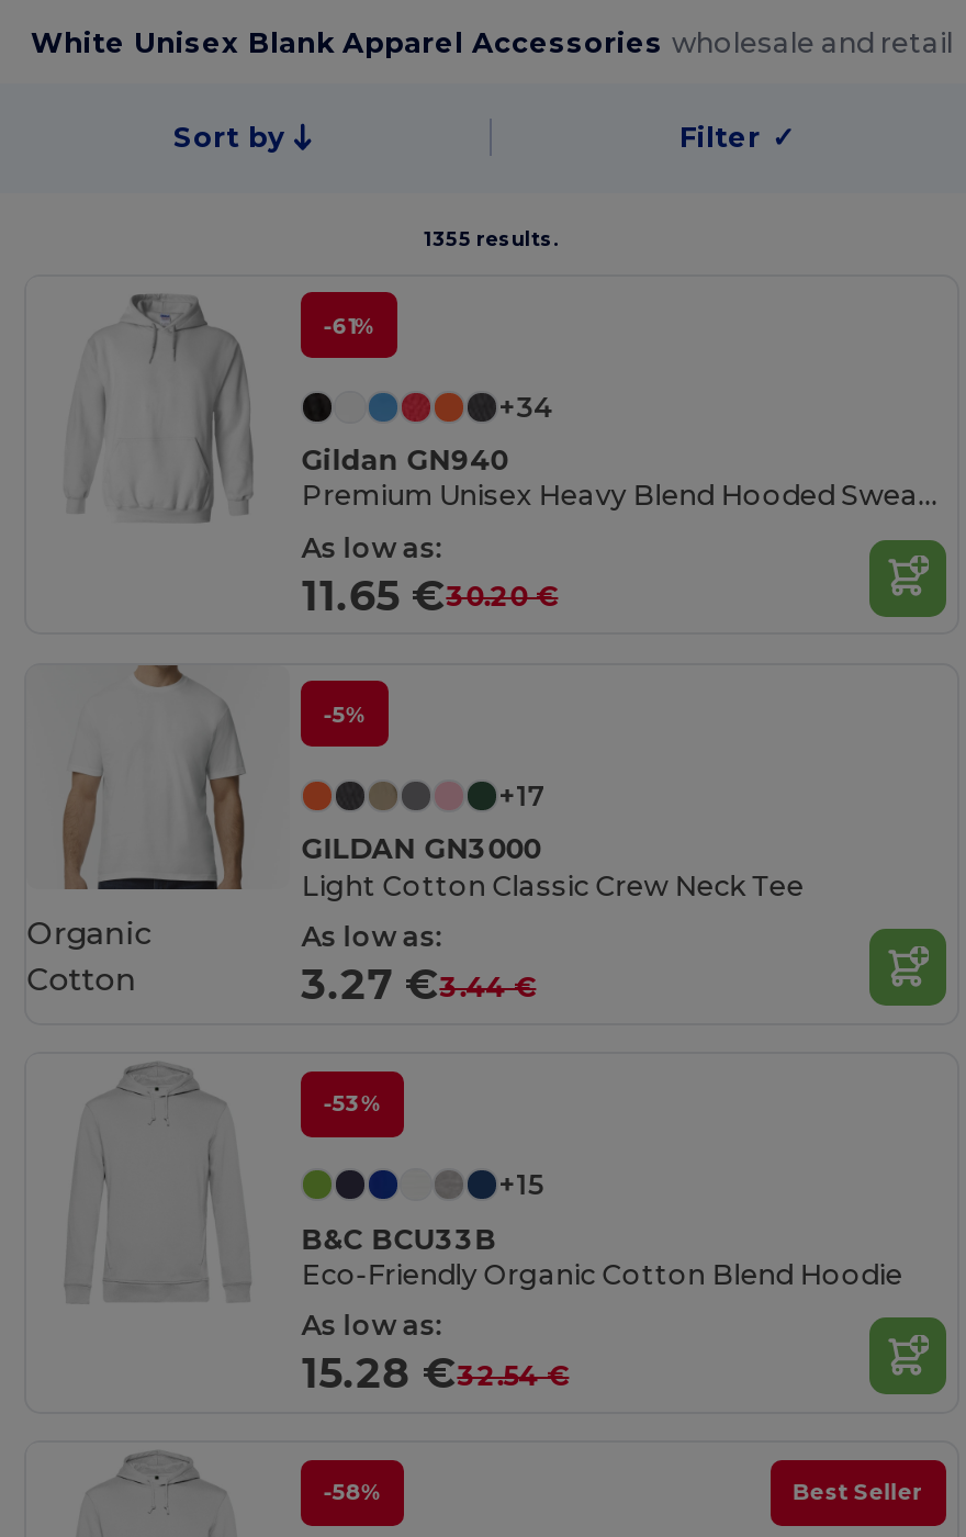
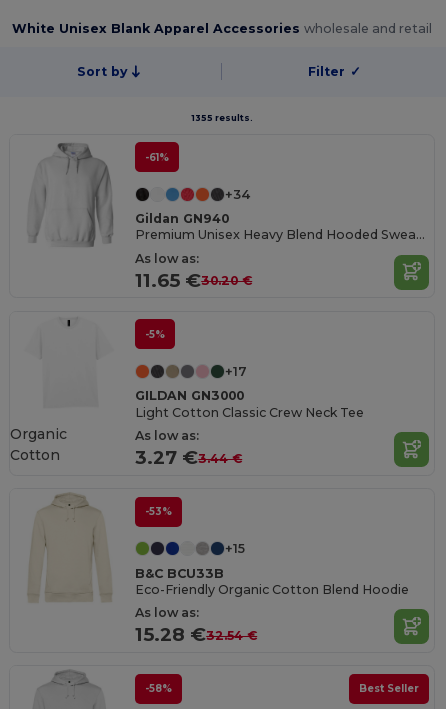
- [image]
